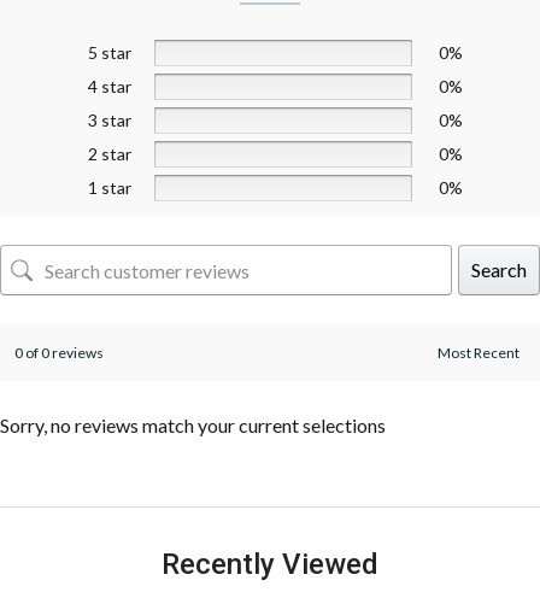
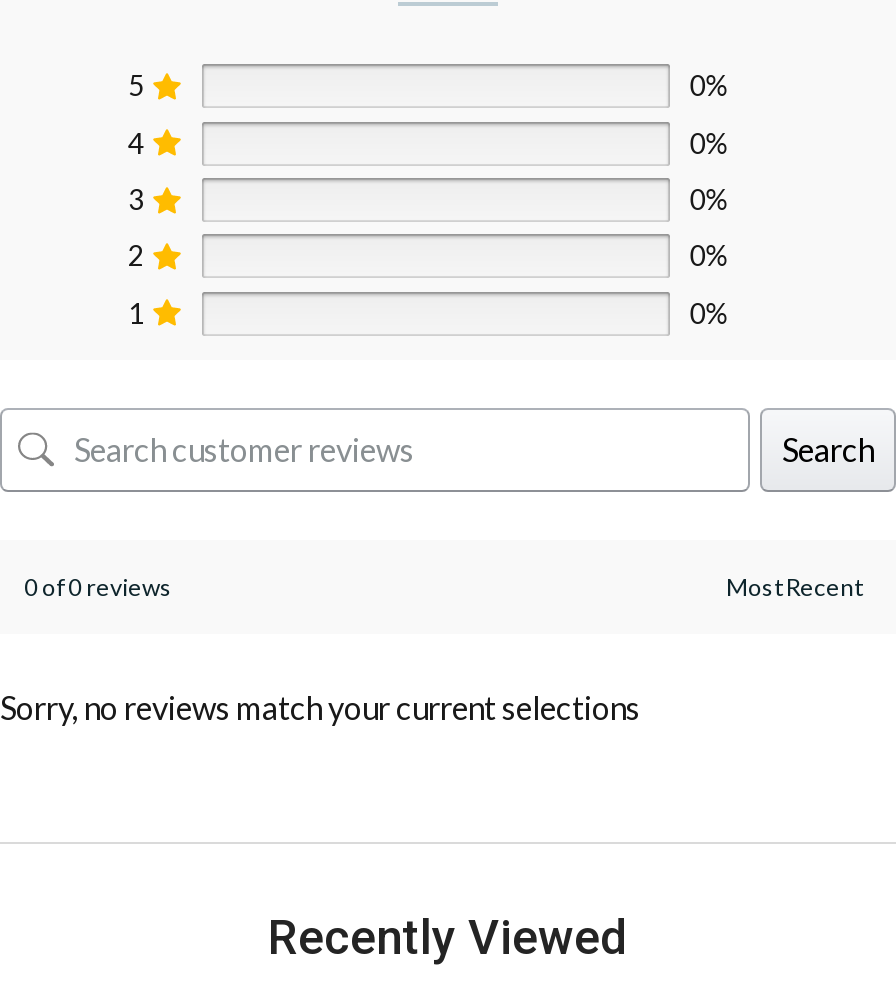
- 5 star
+ 5

- 4 star
+ 4

- 3 star
+ 3

- 2 star
+ 2

- 1 star
+ 1
